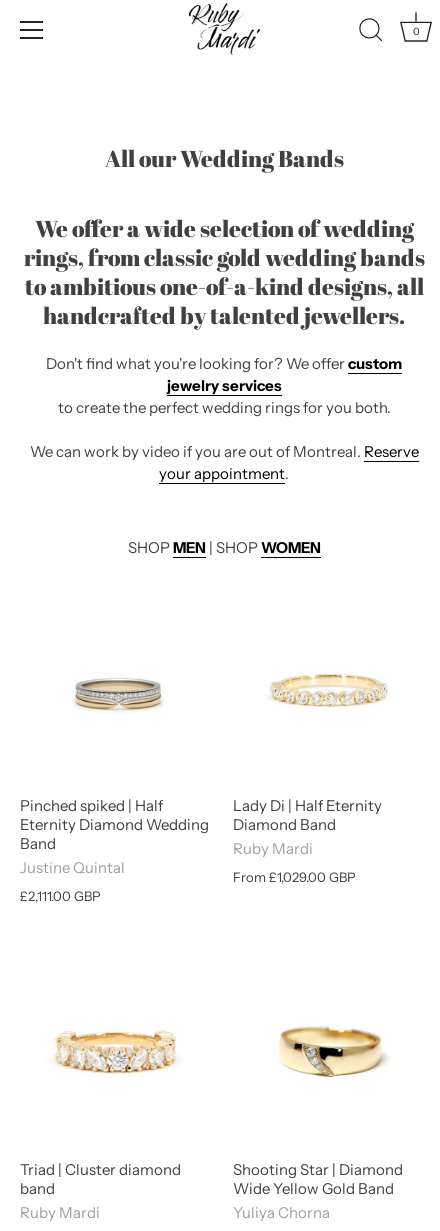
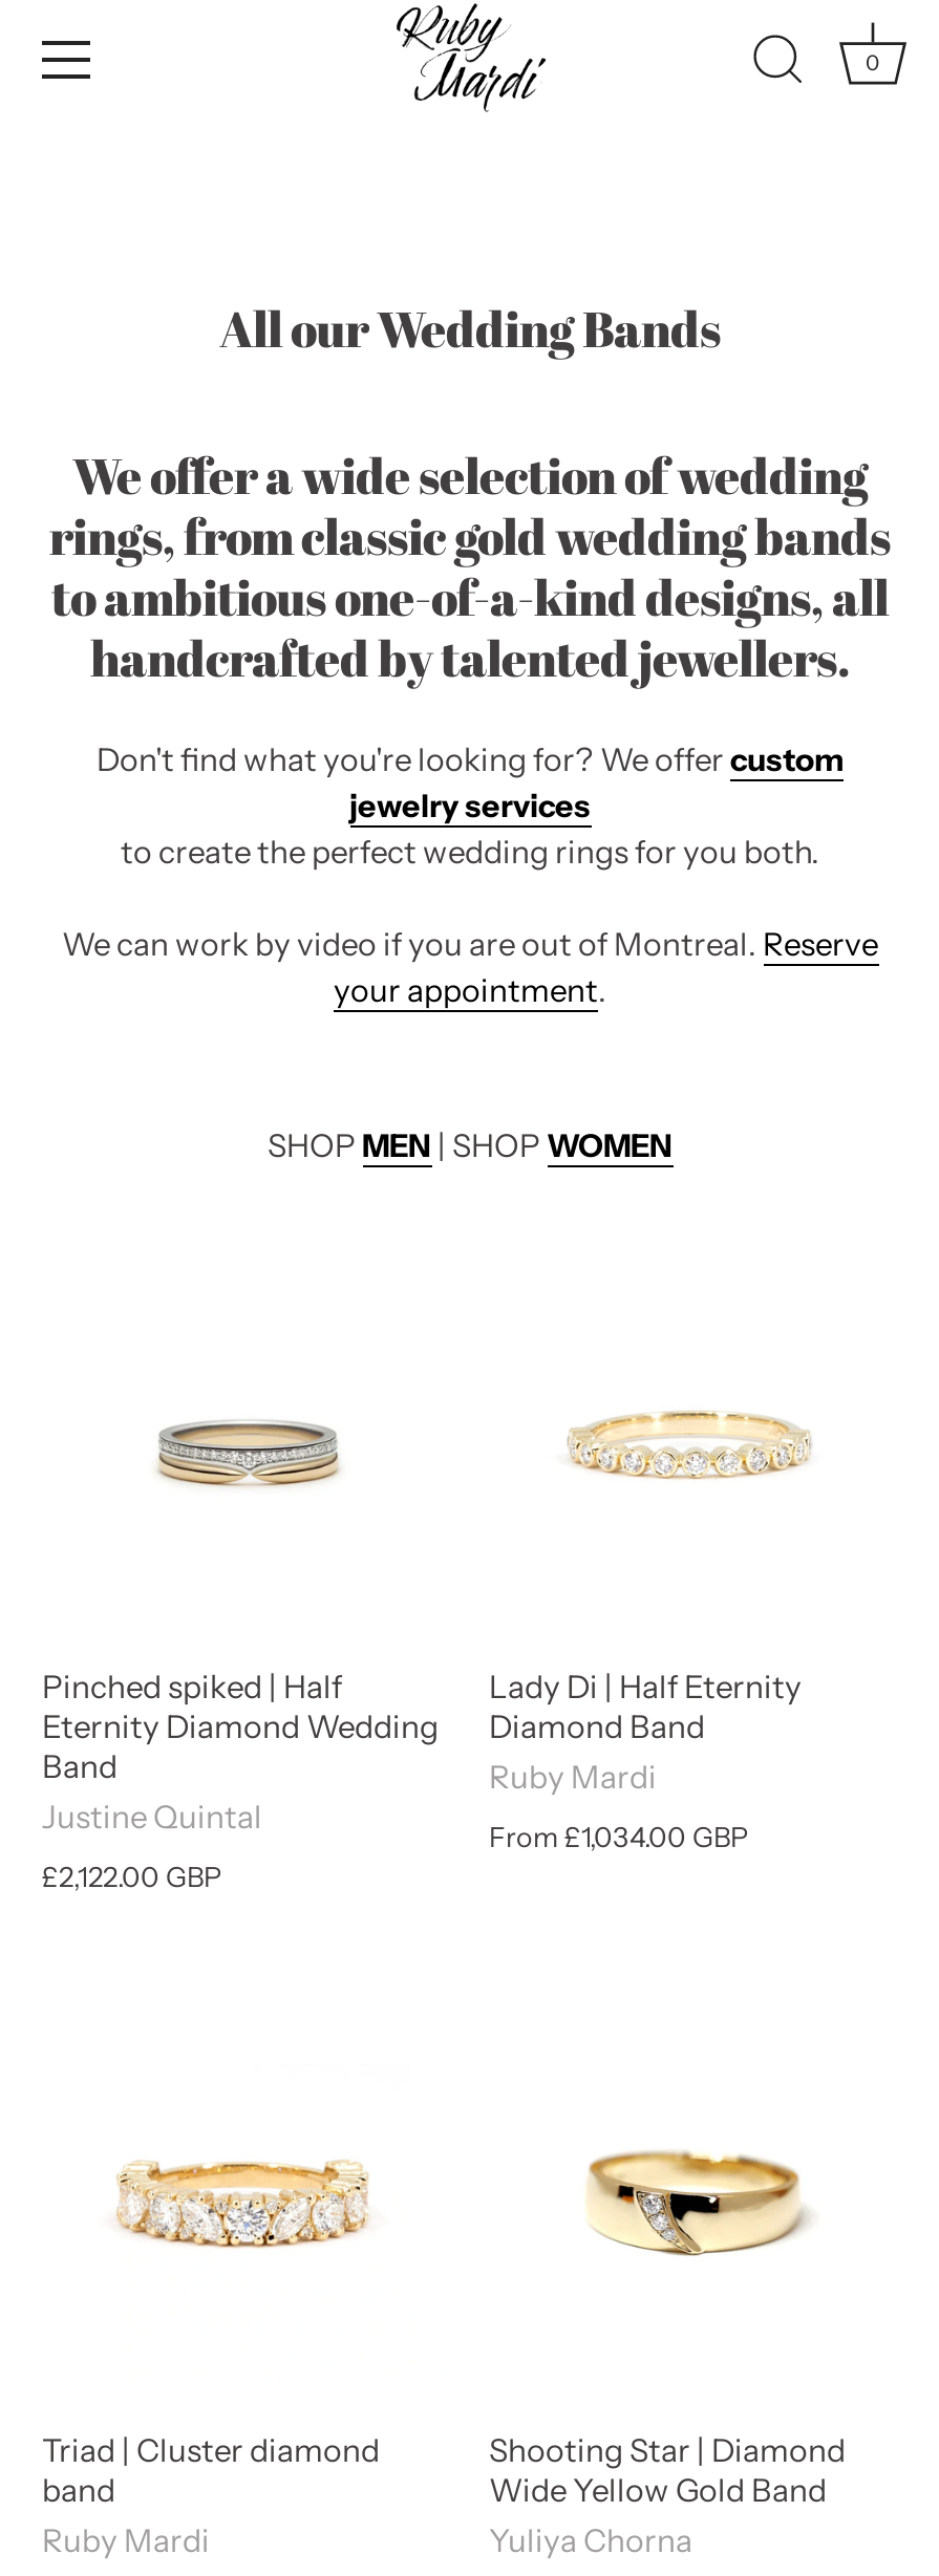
- From £1,029.00 GBP
+ From £1,034.00 GBP

- £2,111.00 GBP
+ £2,122.00 GBP
